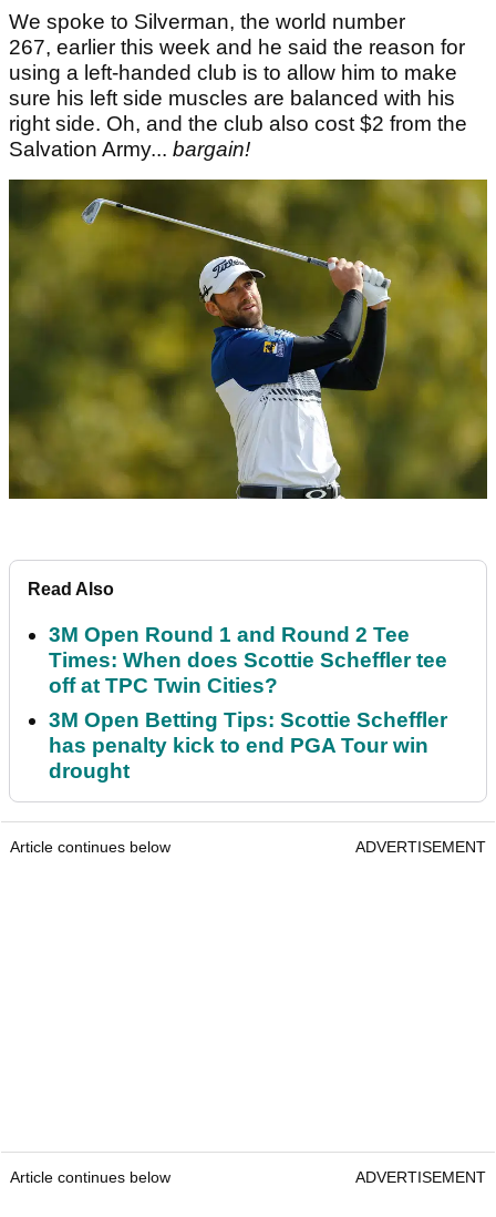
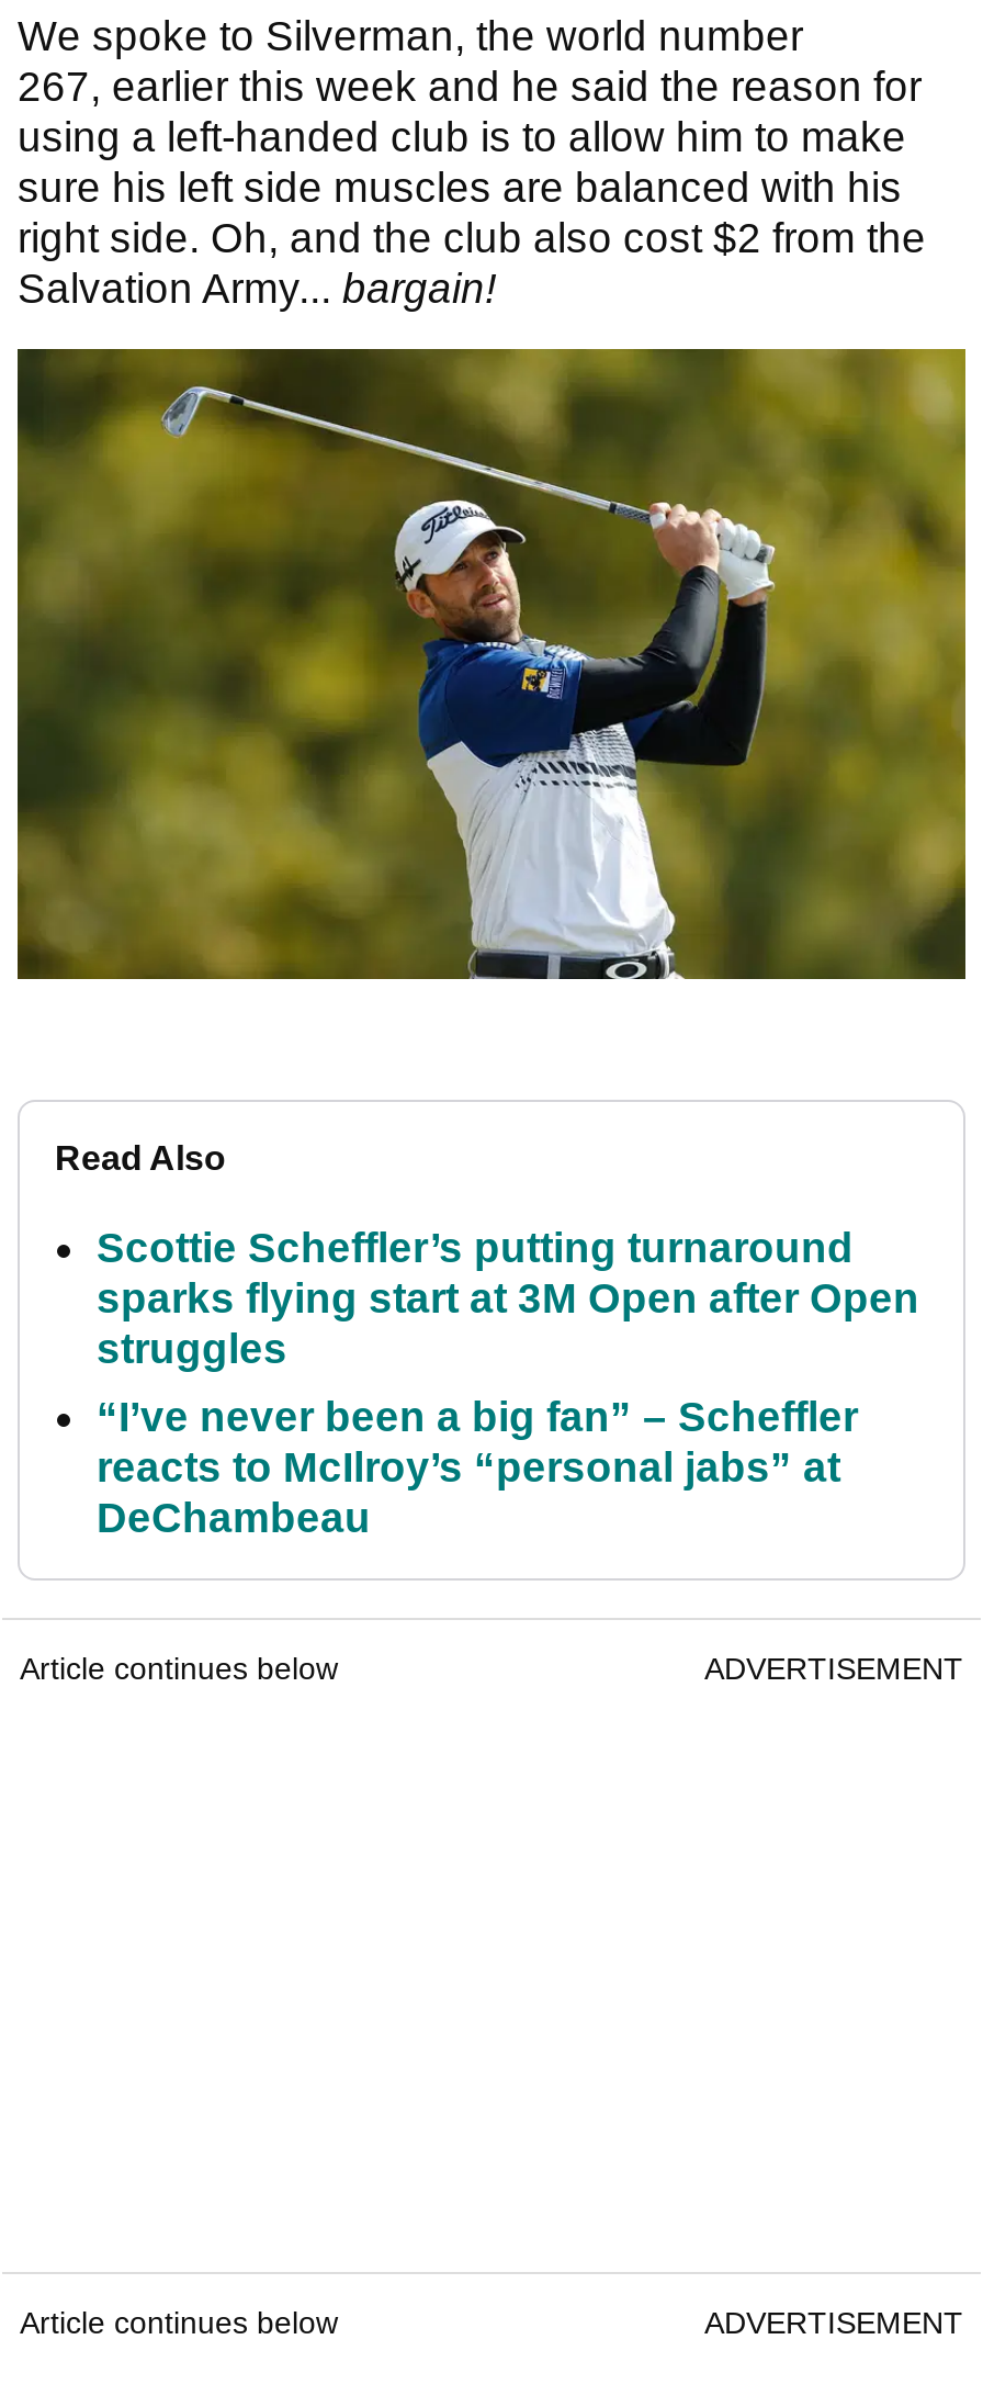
- 3M Open Round 1 and Round 2 Tee
- Times: When does Scottie Scheffler tee
- off at TPC Twin Cities?
+ Scottie Scheffler’s putting turnaround
+ sparks flying start at 3M Open after Open
+ struggles

- 3M Open Betting Tips: Scottie Scheffler
- has penalty kick to end PGA Tour win
- drought
+ “I’ve never been a big fan” – Scheffler
+ reacts to McIlroy’s “personal jabs” at
+ DeChambeau
